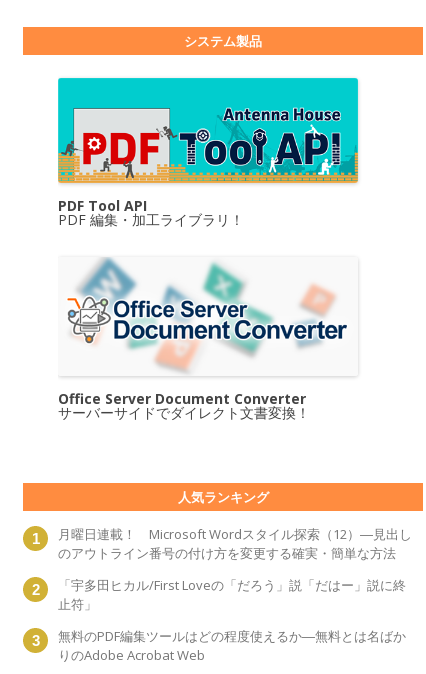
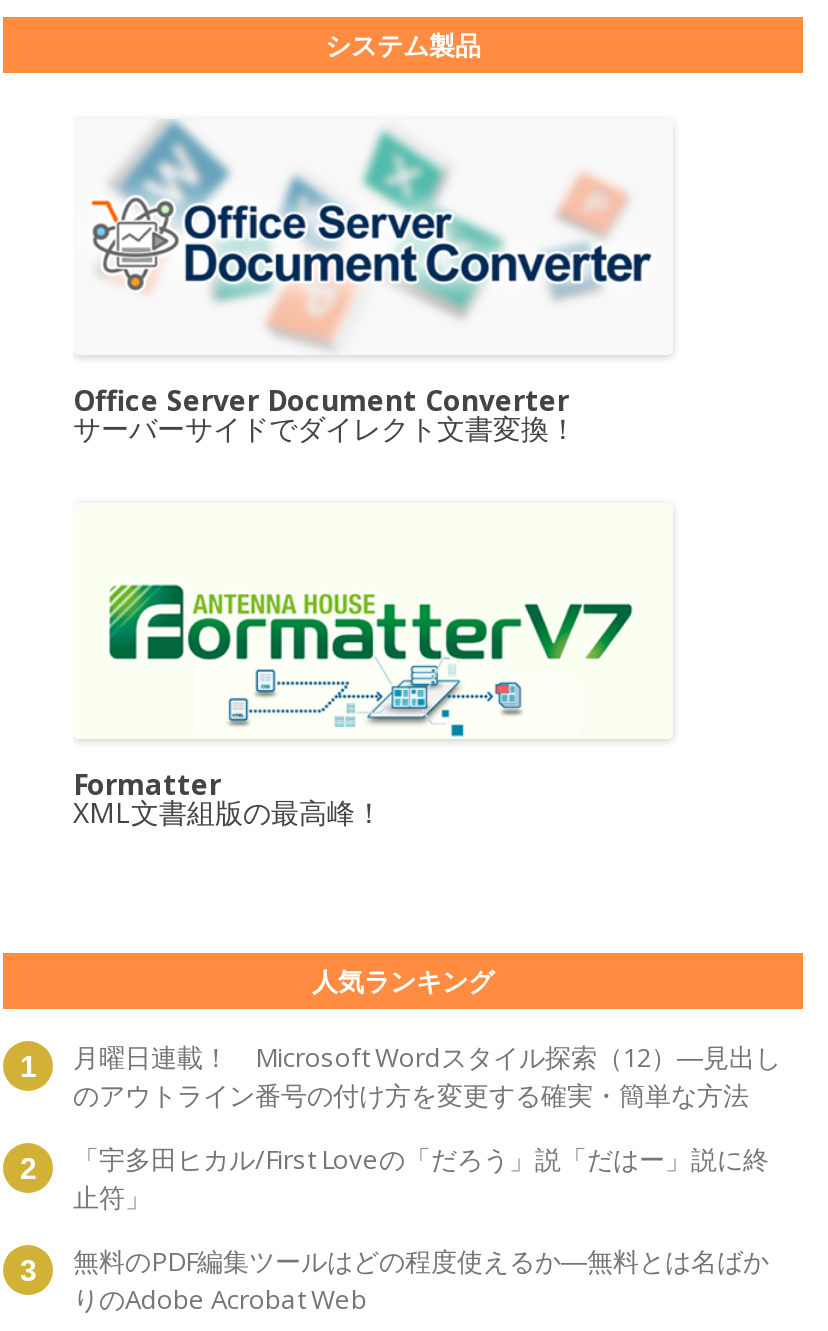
- [image]
- PDF Tool API
- PDF 編集・加工ライブラリ！

moved up: [image] | Office Server Document Converter | サーバーサイドでダイレクト文書変換！

+ [image]
+ Formatter
+ XML文書組版の最高峰！
